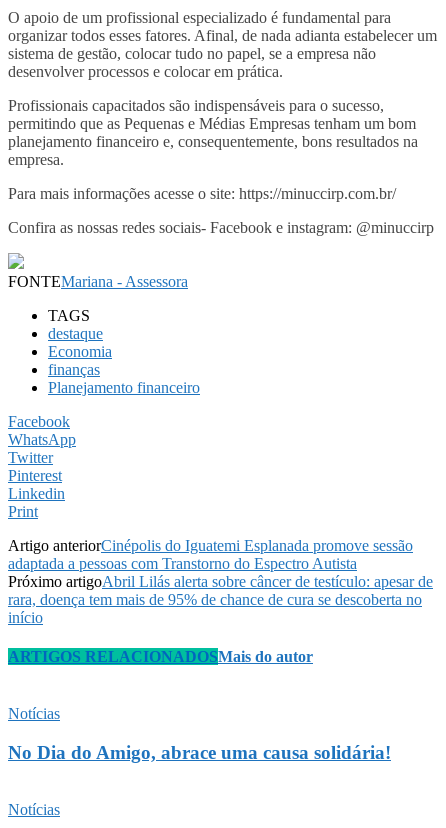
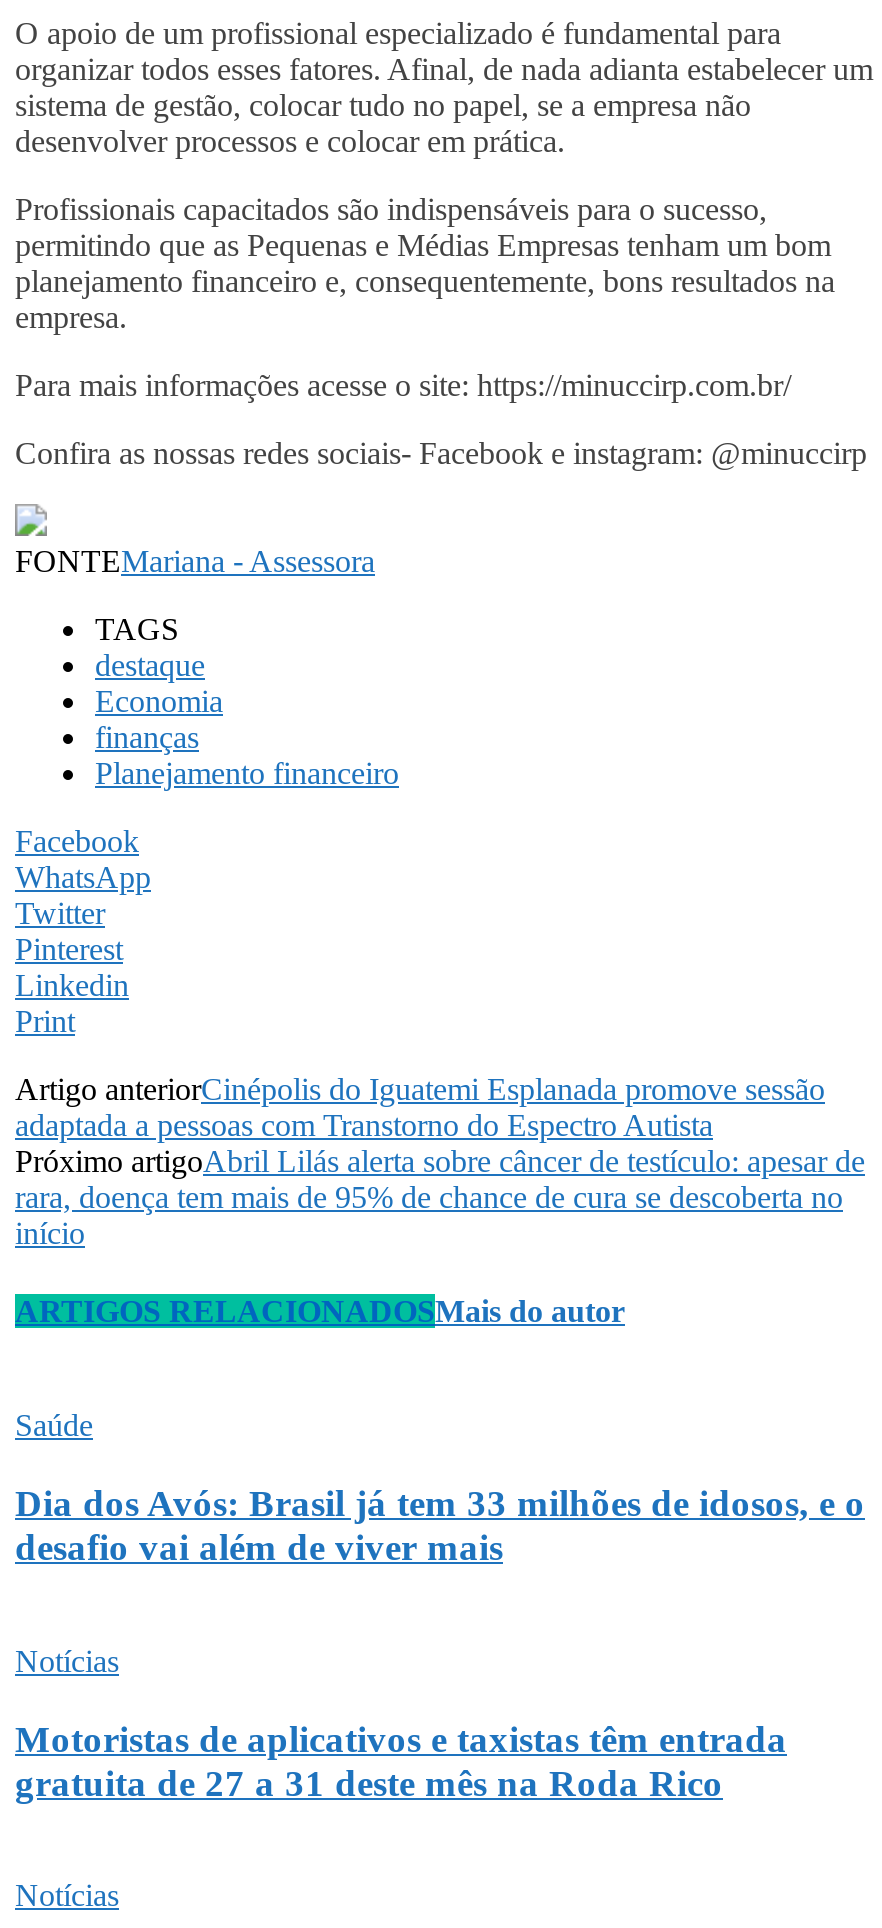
+ Saúde
+ Dia dos Avós: Brasil já tem 33 milhões de idosos, e o
+ desafio vai além de viver mais

- No Dia do Amigo, abrace uma causa solidária!
+ Motoristas de aplicativos e taxistas têm entrada
+ gratuita de 27 a 31 deste mês na Roda Rico
